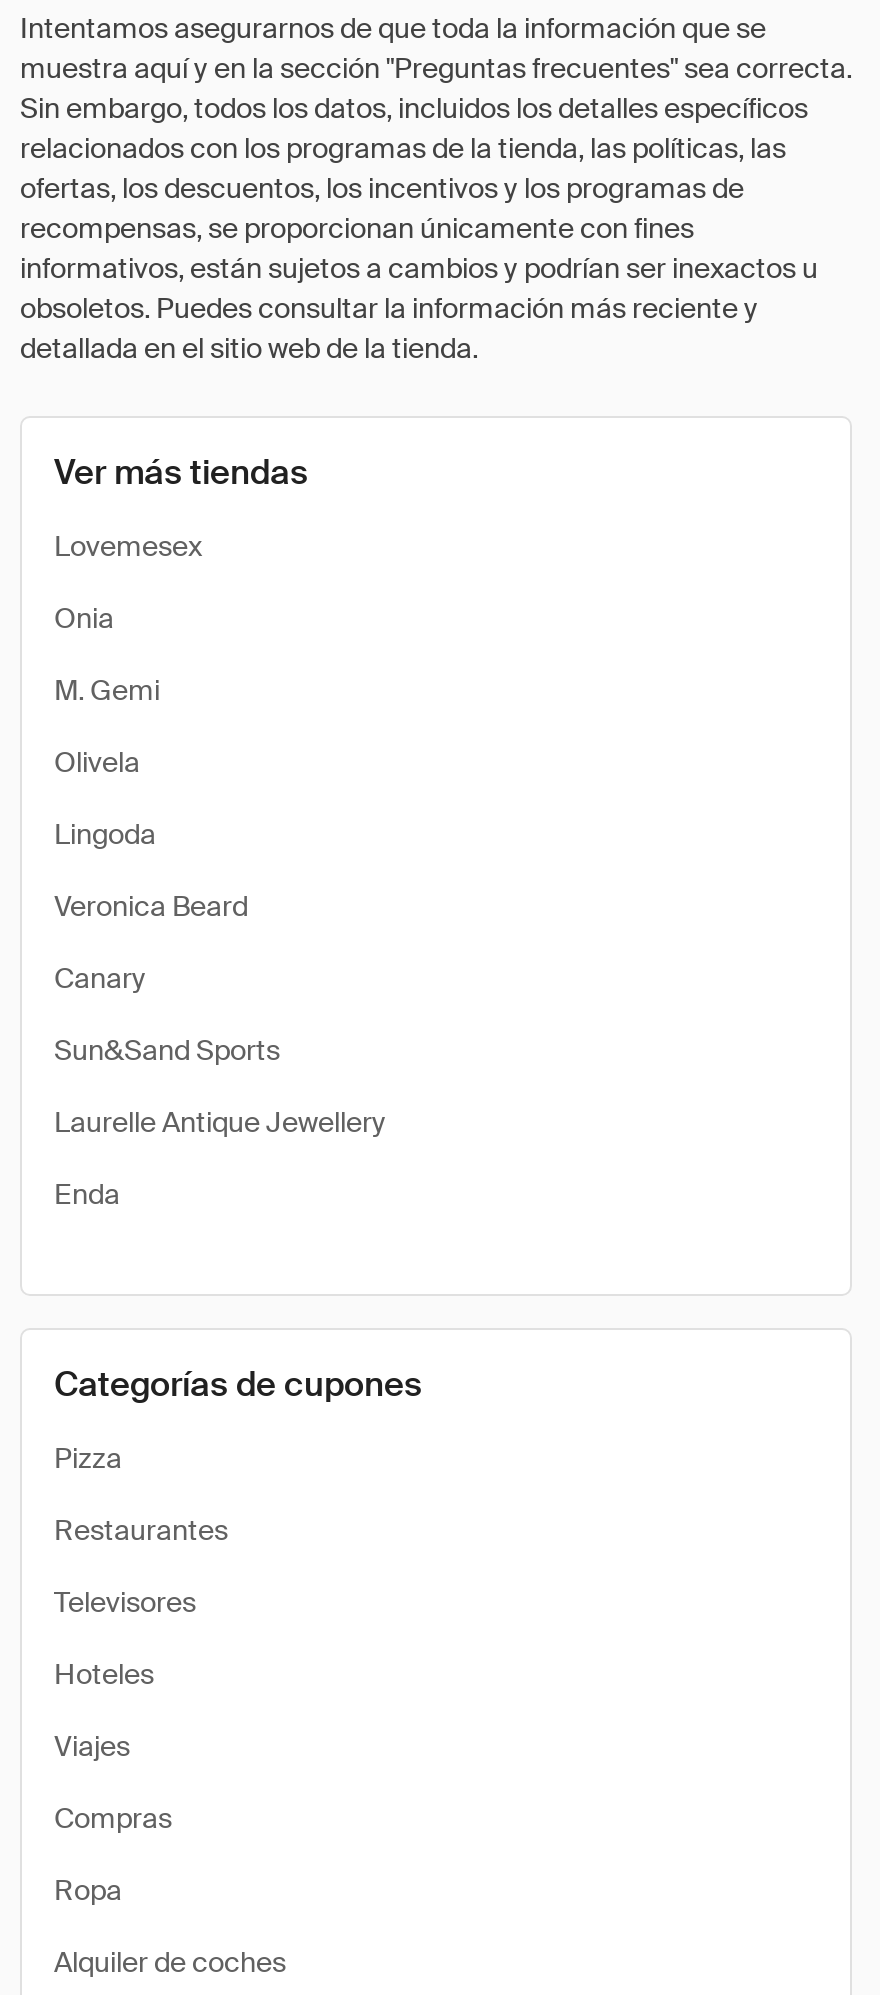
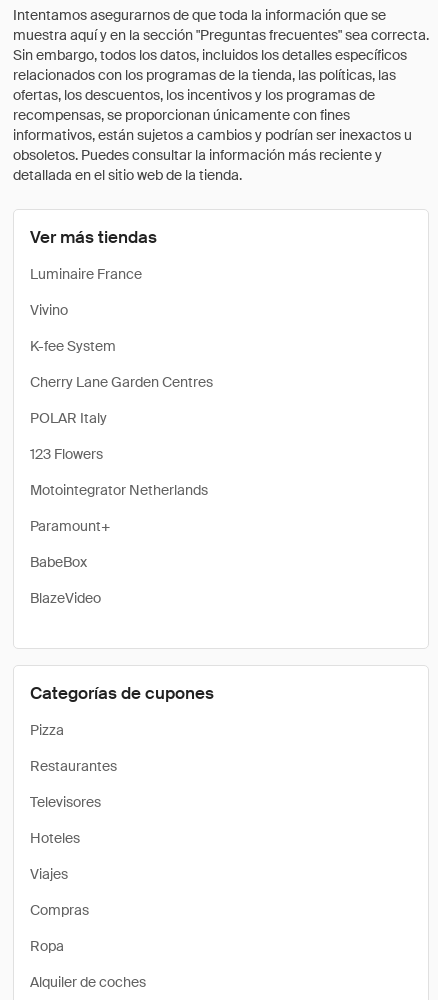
- Lovemesex
+ Luminaire France

- Onia
+ Vivino

- M. Gemi
+ K-fee System

- Olivela
+ Cherry Lane Garden Centres

- Lingoda
+ POLAR Italy

- Veronica Beard
+ 123 Flowers

- Canary
+ Motointegrator Netherlands

- Sun&Sand Sports
+ Paramount+

- Laurelle Antique Jewellery
+ BabeBox

- Enda
+ BlazeVideo
